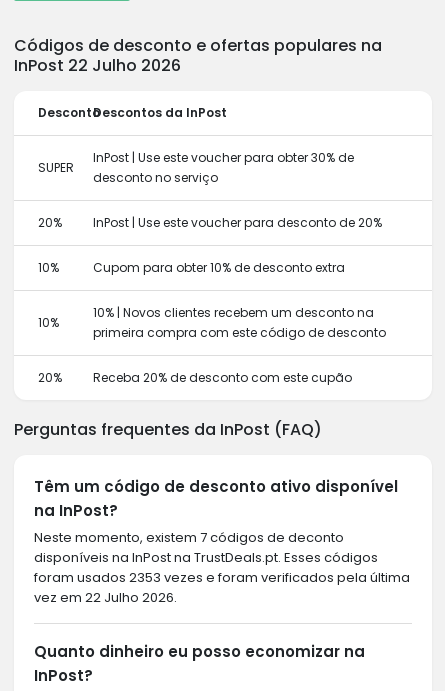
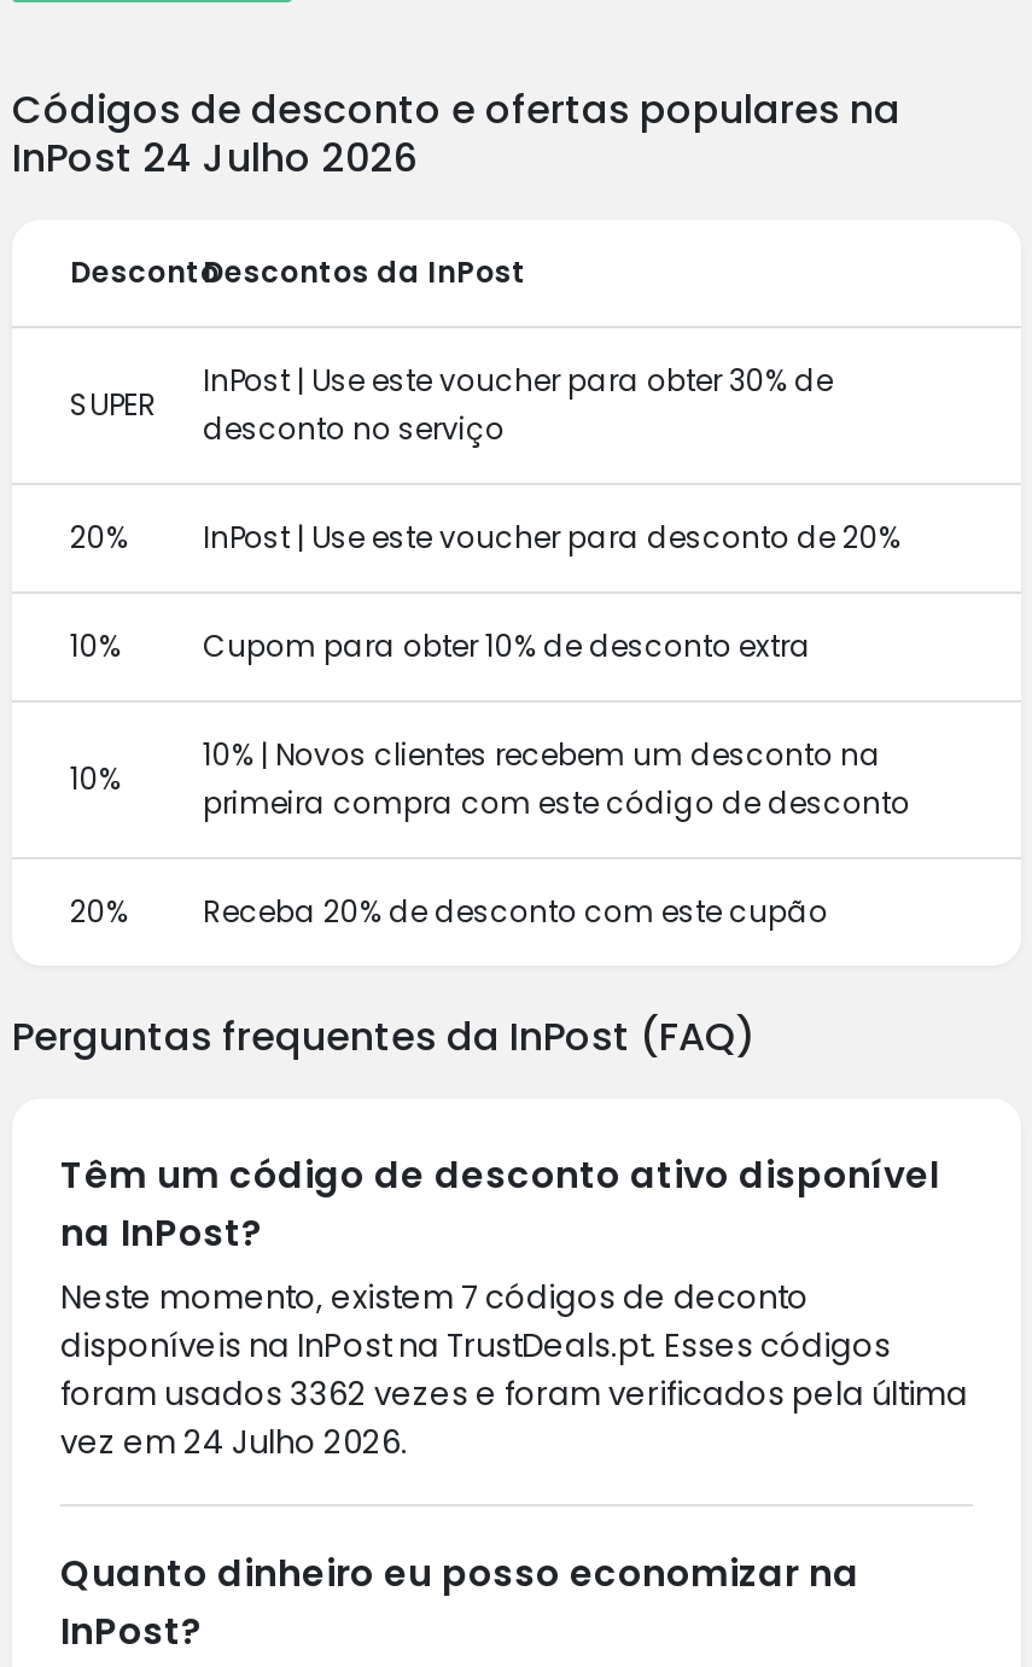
- InPost 22 Julho 2026
+ InPost 24 Julho 2026

- foram usados 2353 vezes e foram verificados pela última
+ foram usados 3362 vezes e foram verificados pela última

- vez em 22 Julho 2026.
+ vez em 24 Julho 2026.
